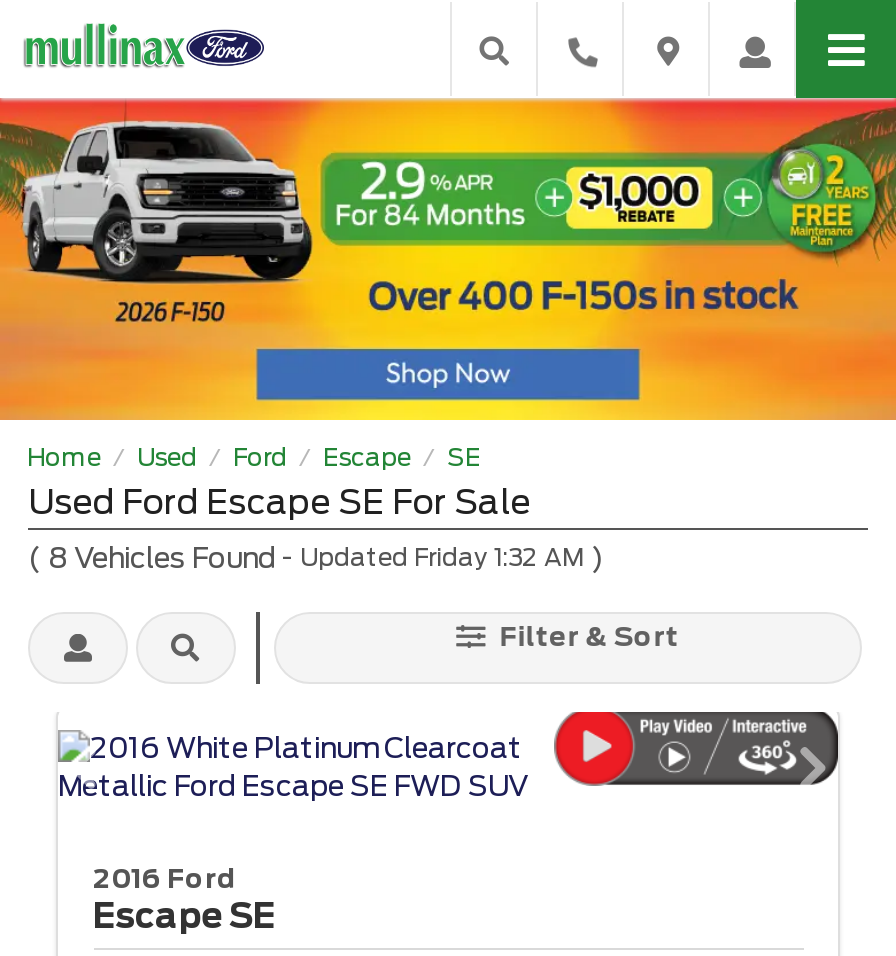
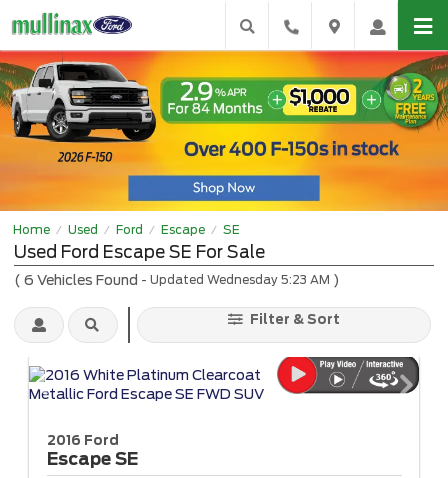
- (8 Vehicles Found - Updated Friday 1:32 AM)
+ (6 Vehicles Found - Updated Wednesday 5:23 AM)
